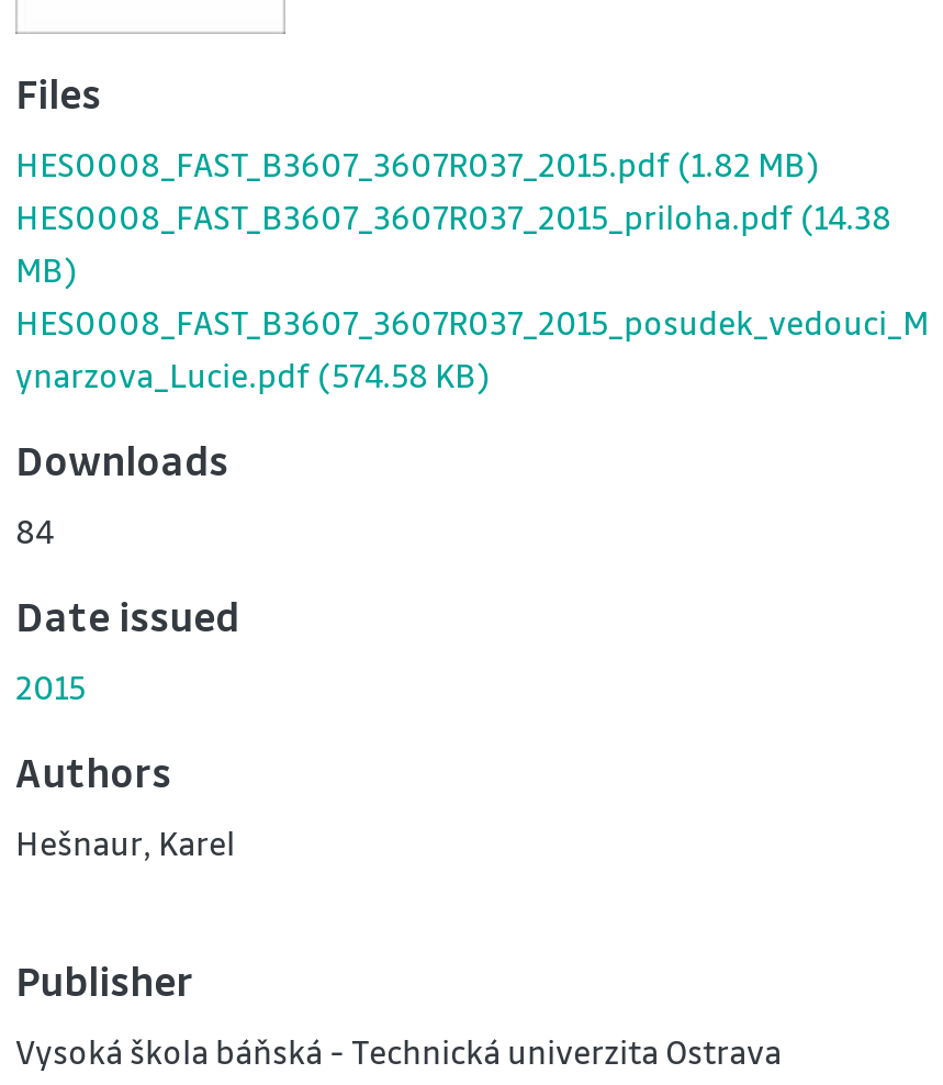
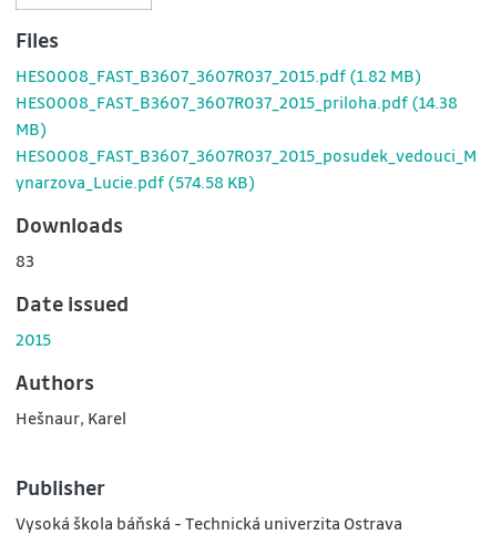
- 84
+ 83
